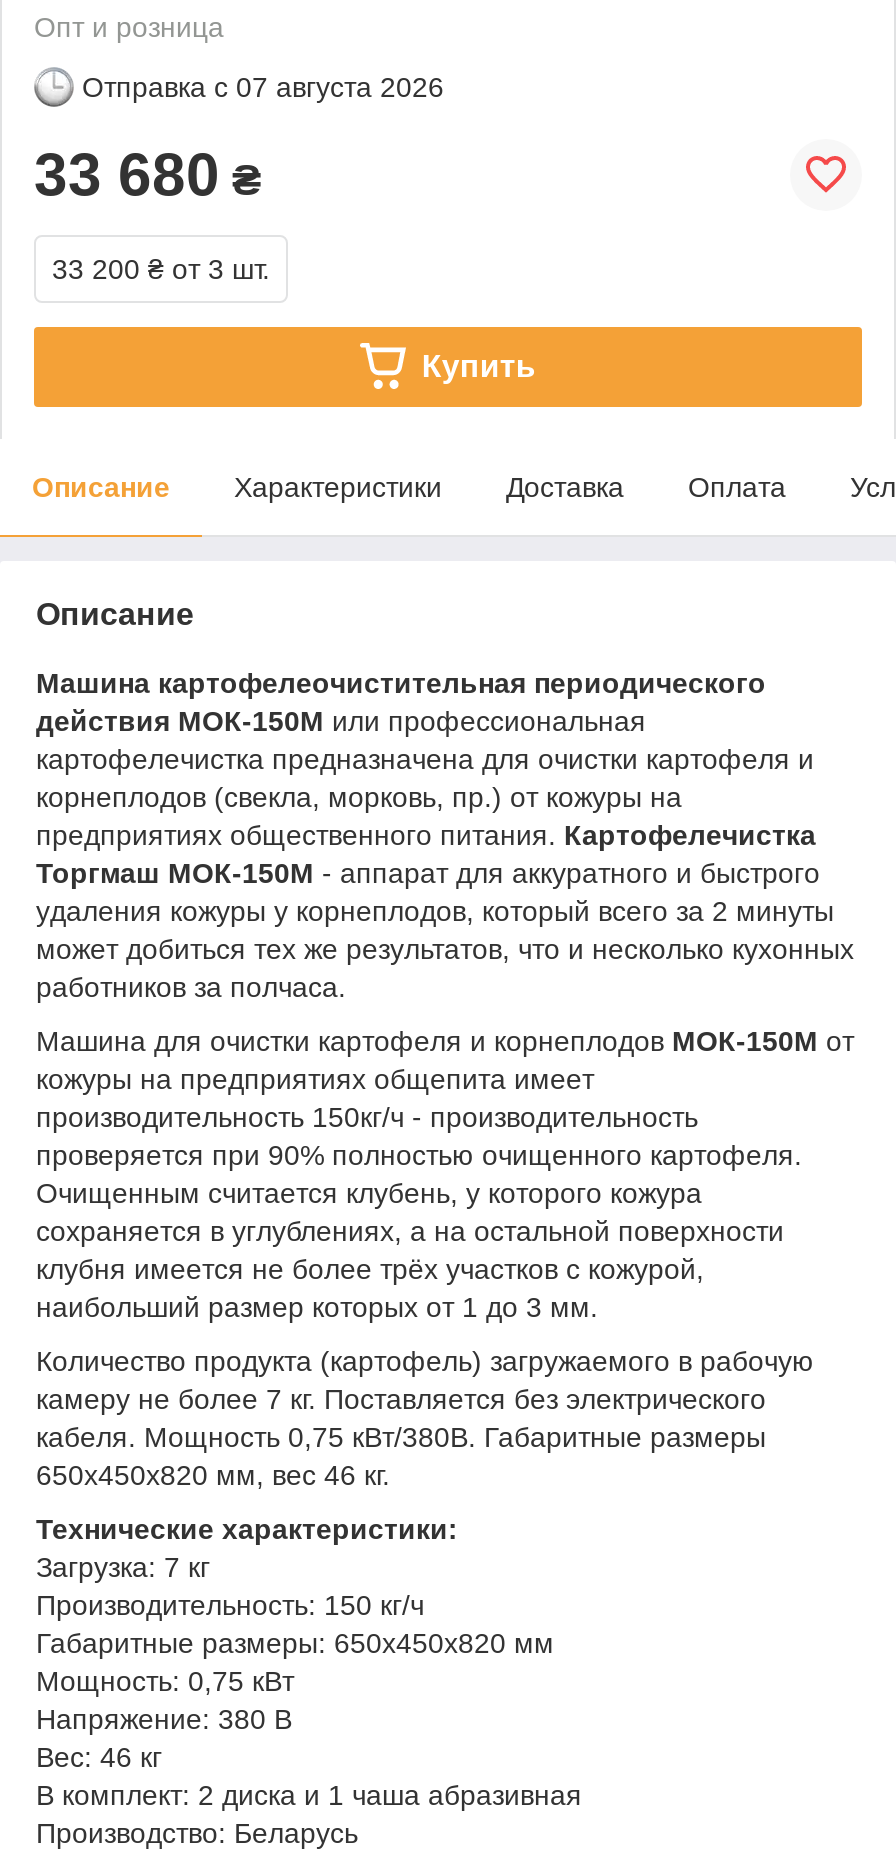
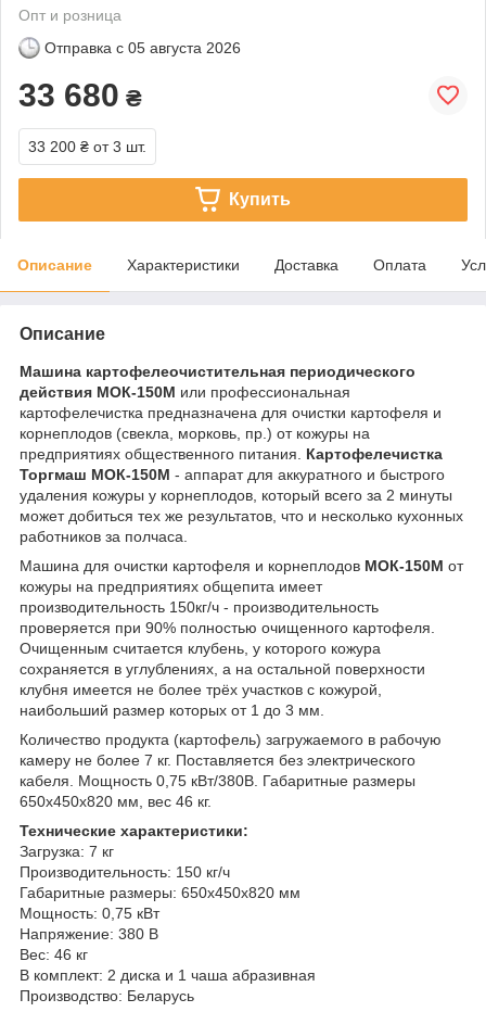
- Отправка с 07 августа 2026
+ Отправка с 05 августа 2026
